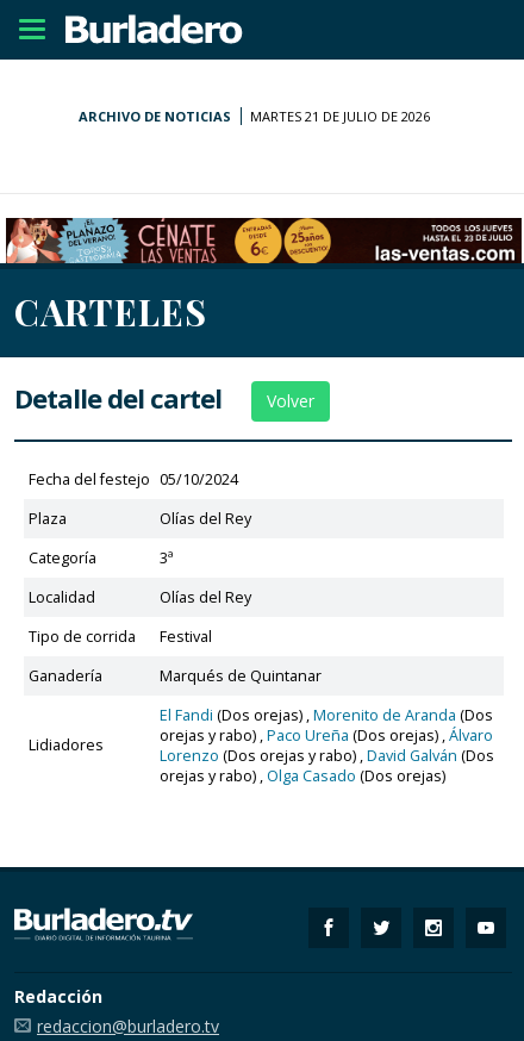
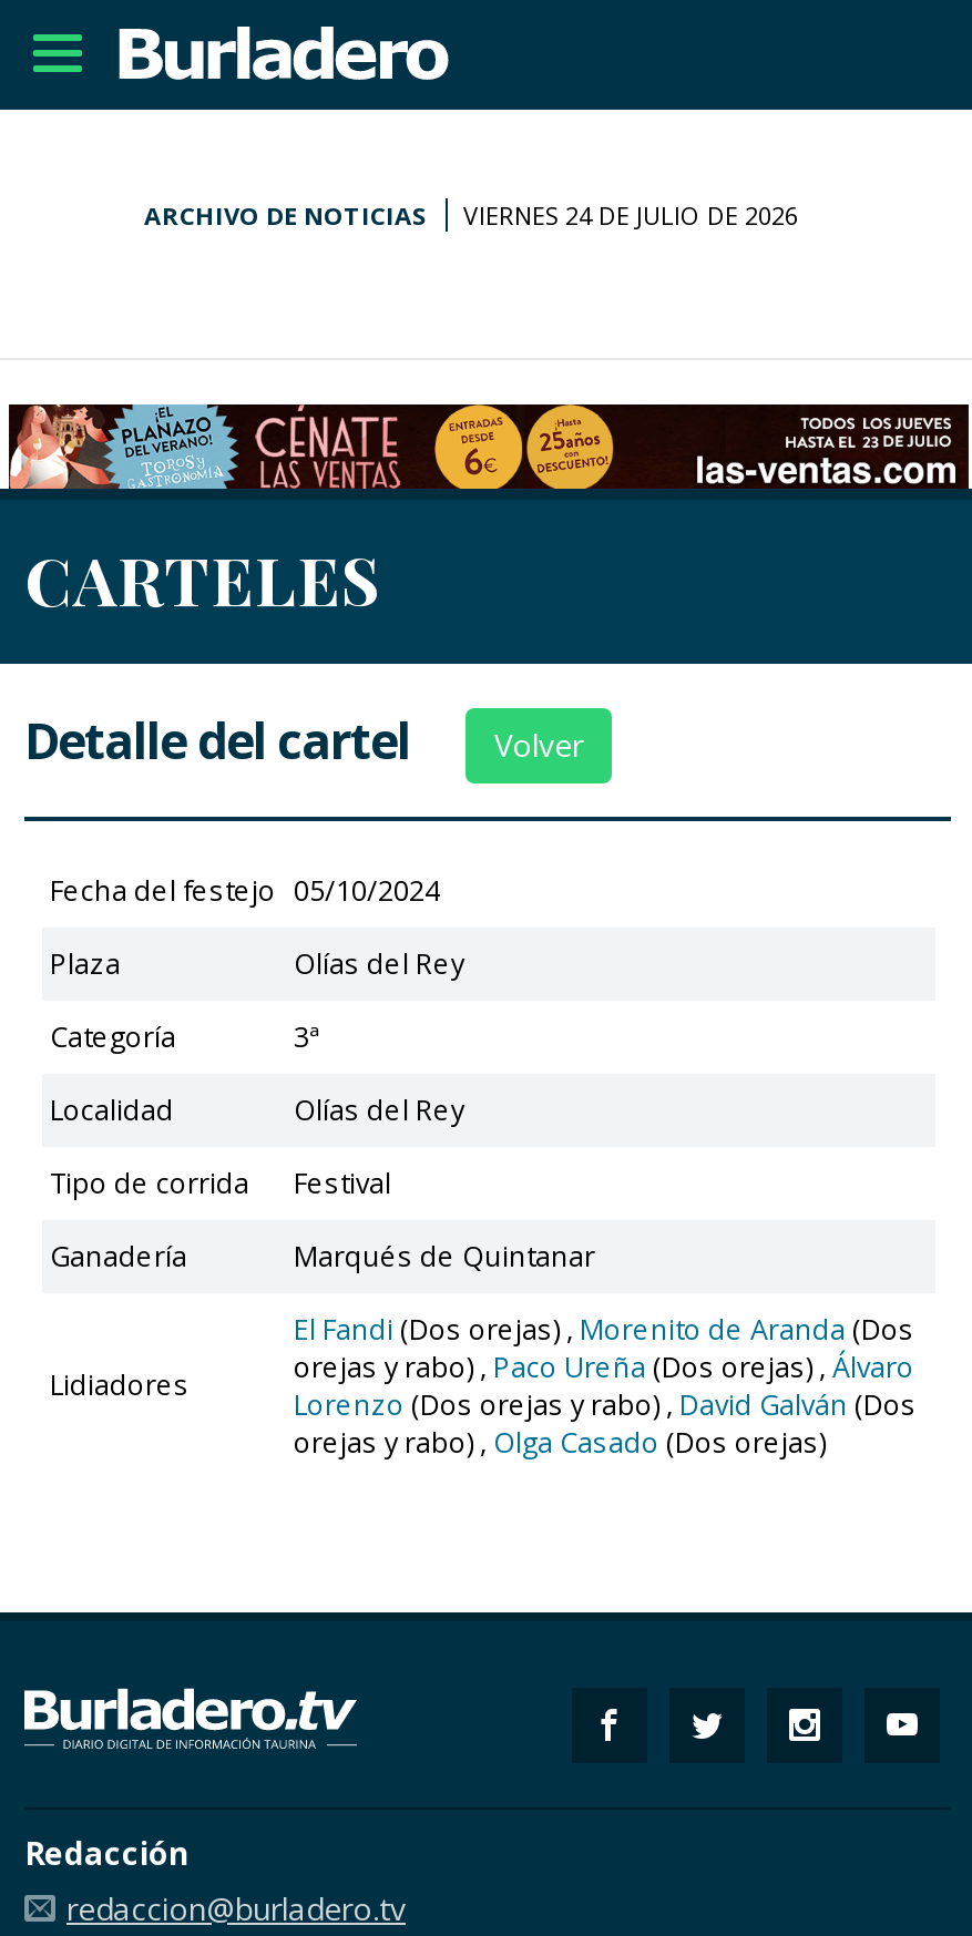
- MARTES 21 DE JULIO DE 2026
+ VIERNES 24 DE JULIO DE 2026
